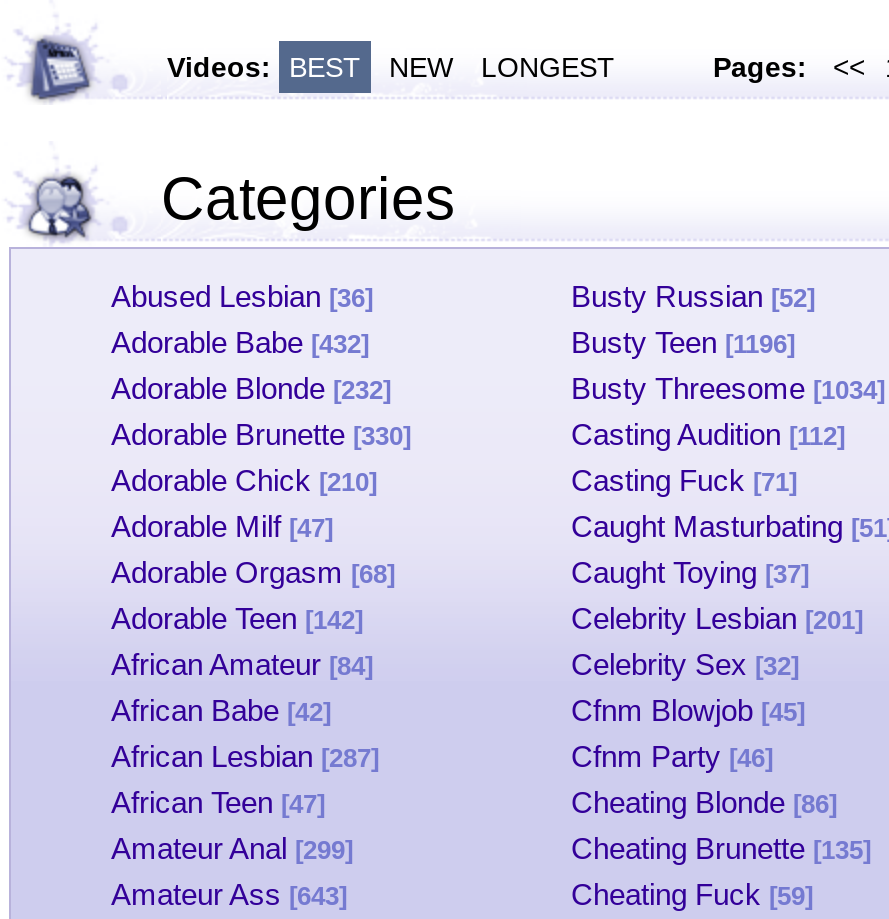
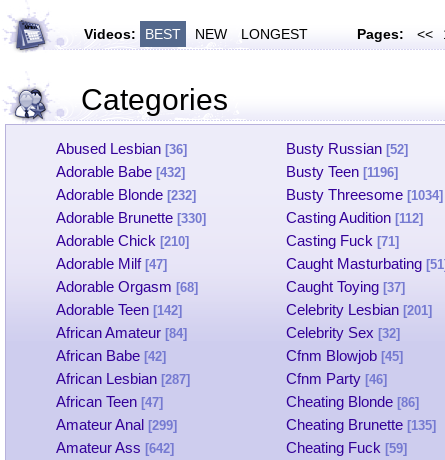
- Amateur Ass [643]
+ Amateur Ass [642]
